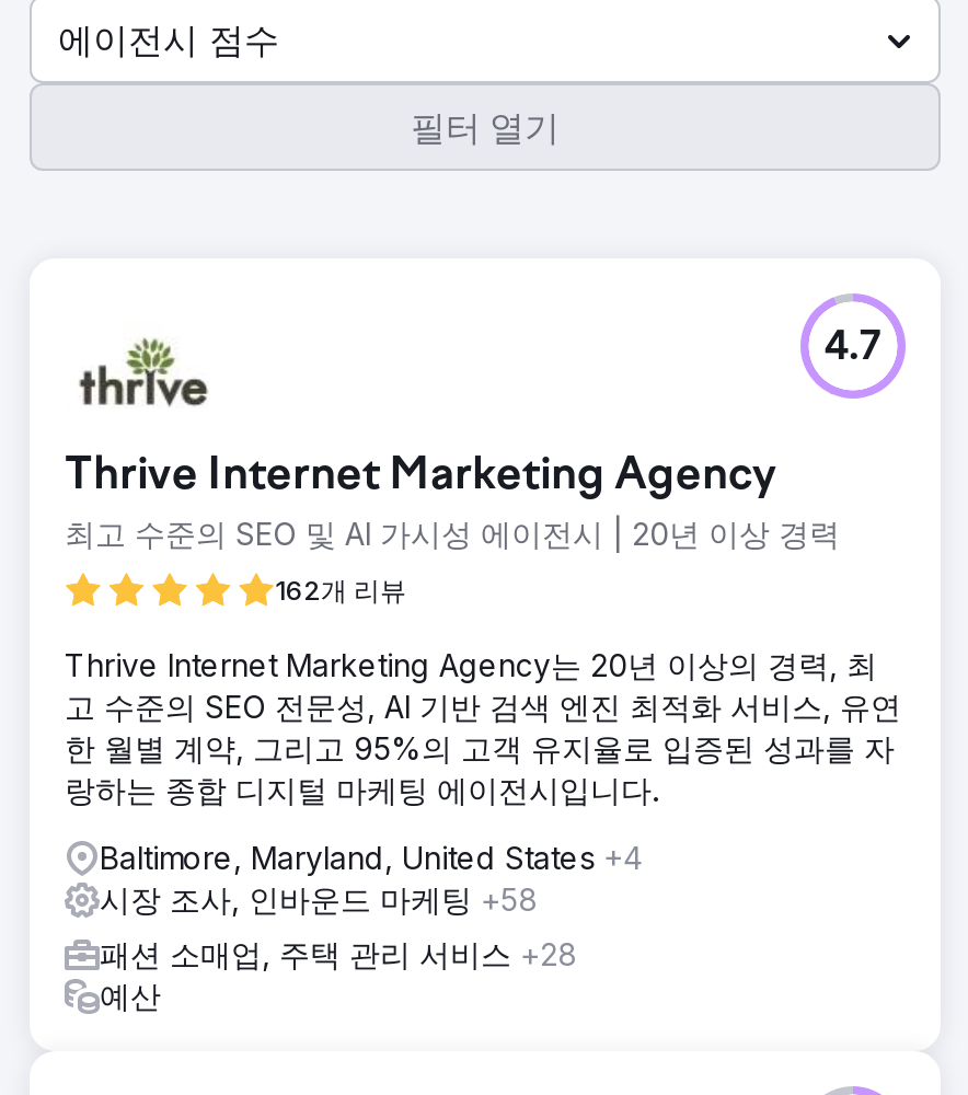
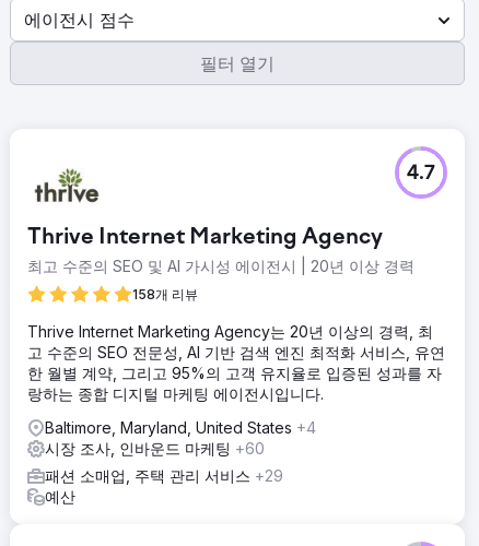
- 162개 리뷰
+ 158개 리뷰

- 시장 조사, 인바운드 마케팅 +58
+ 시장 조사, 인바운드 마케팅 +60

- 패션 소매업, 주택 관리 서비스 +28
+ 패션 소매업, 주택 관리 서비스 +29
